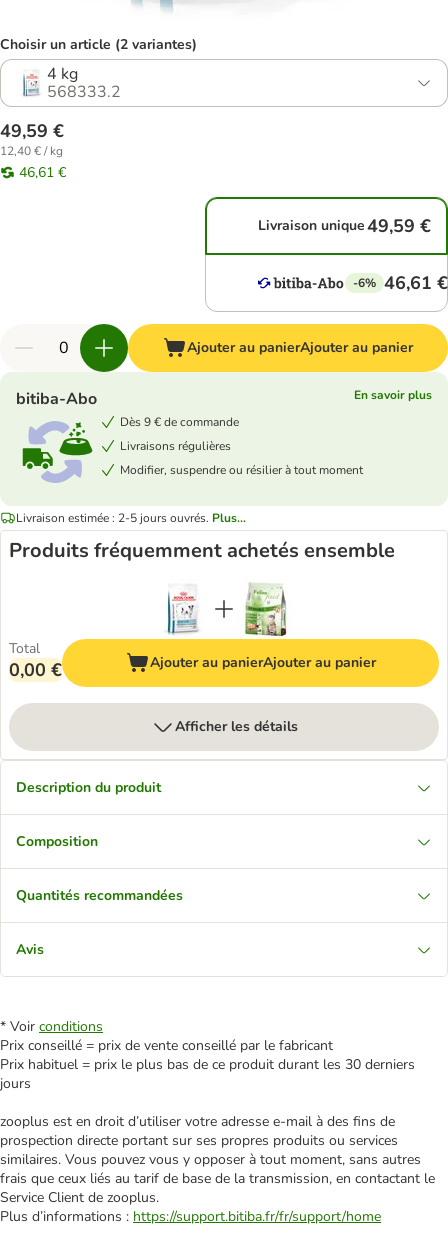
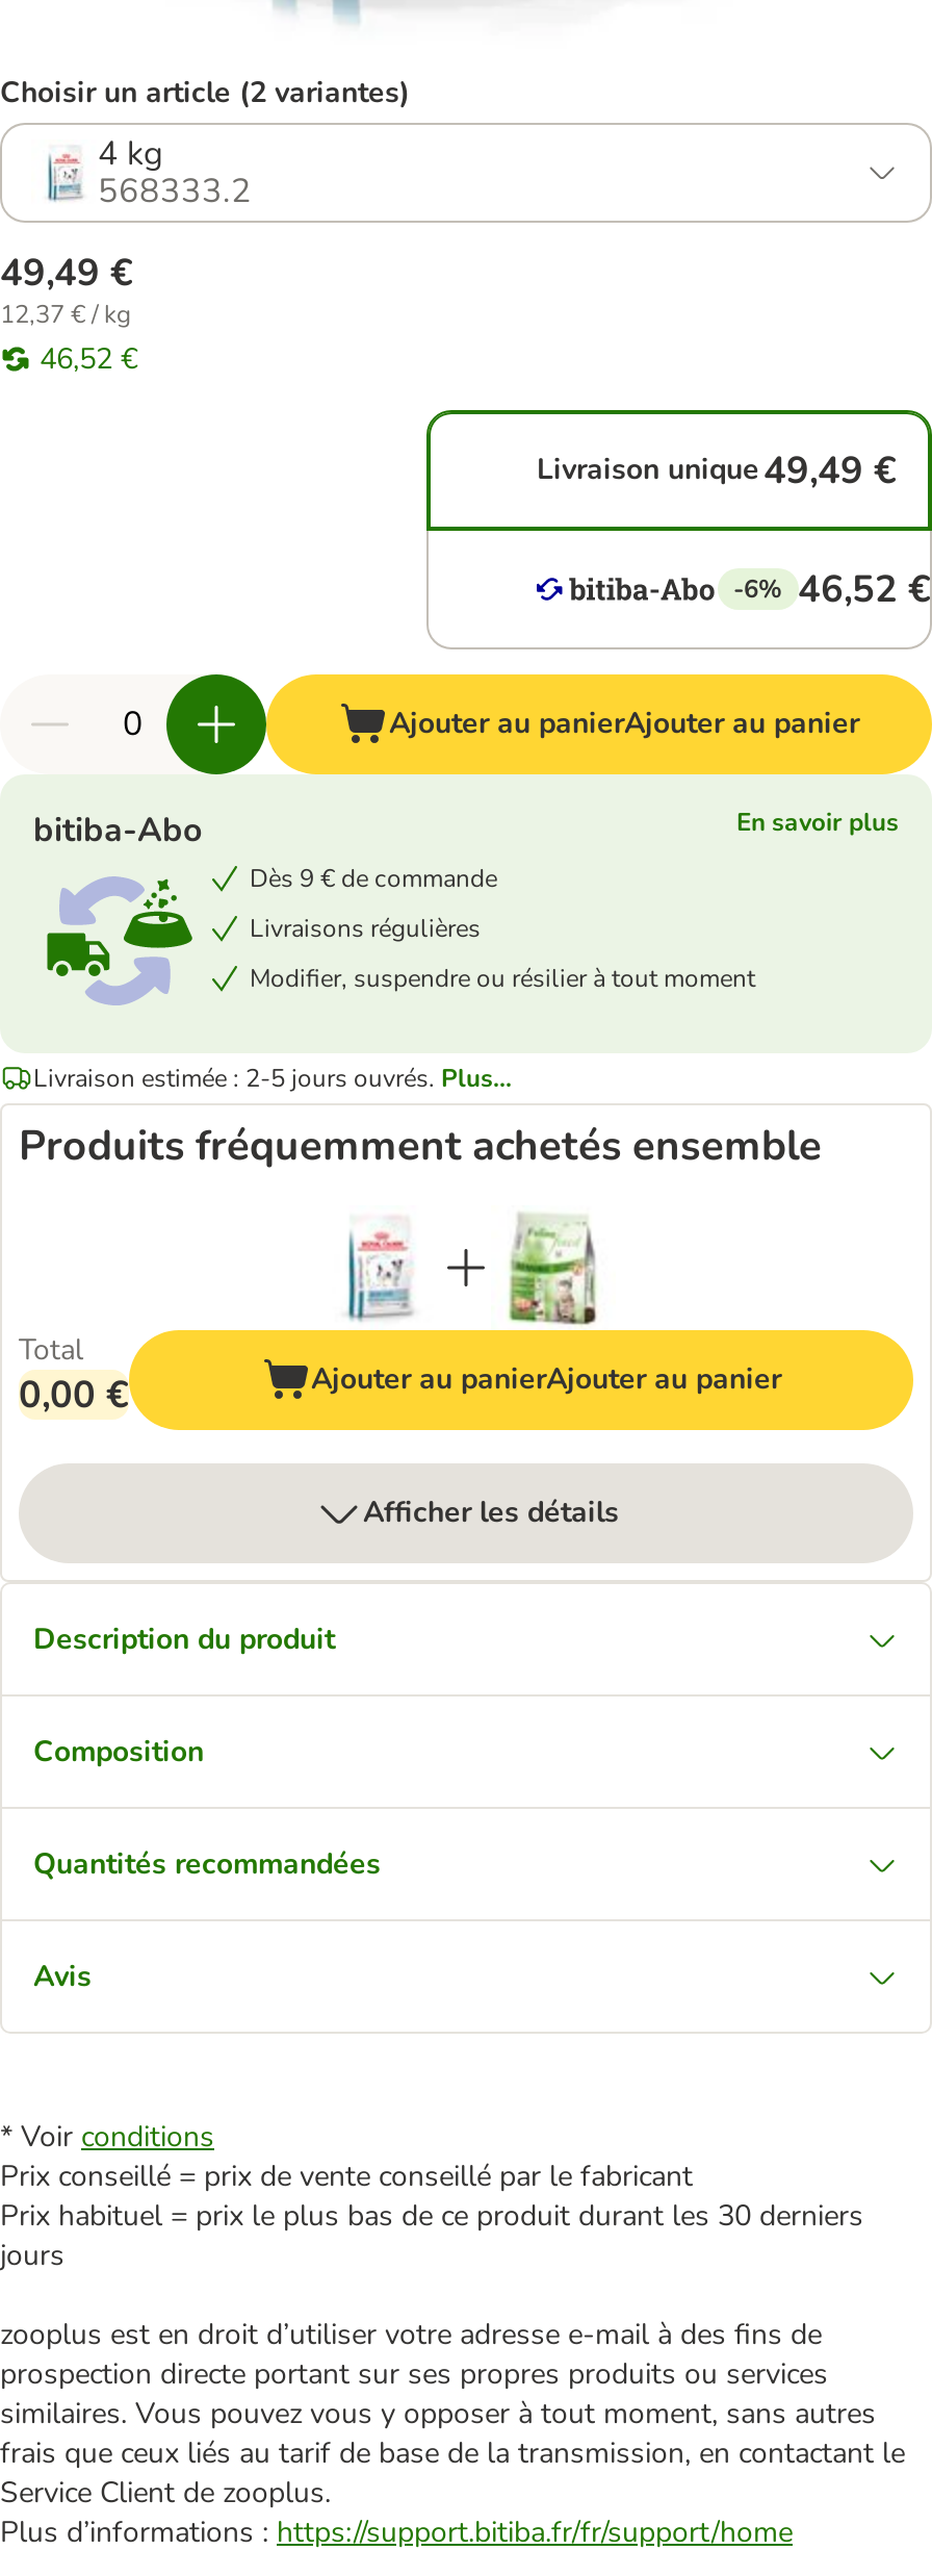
- 49,59 €
+ 49,49 €

- 12,40 € / kg
+ 12,37 € / kg

- 46,61 €
+ 46,52 €

- Livraison unique 49,59 €
+ Livraison unique 49,49 €

- -6% 46,61 €
+ -6% 46,52 €
